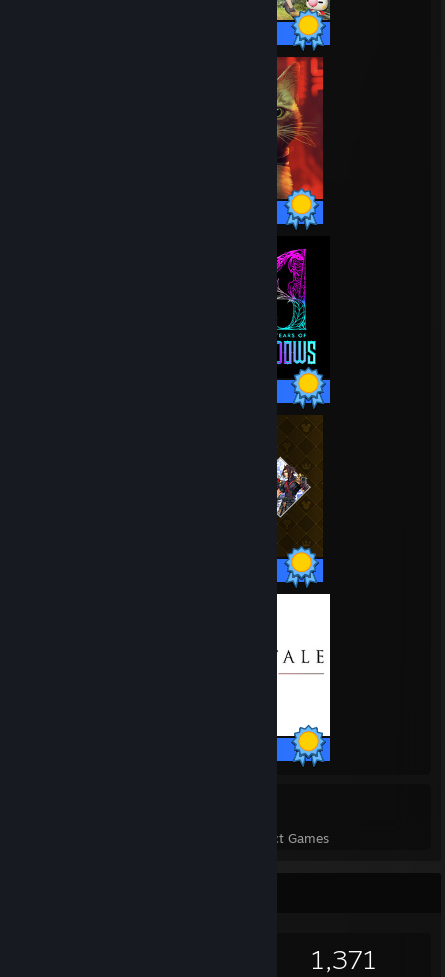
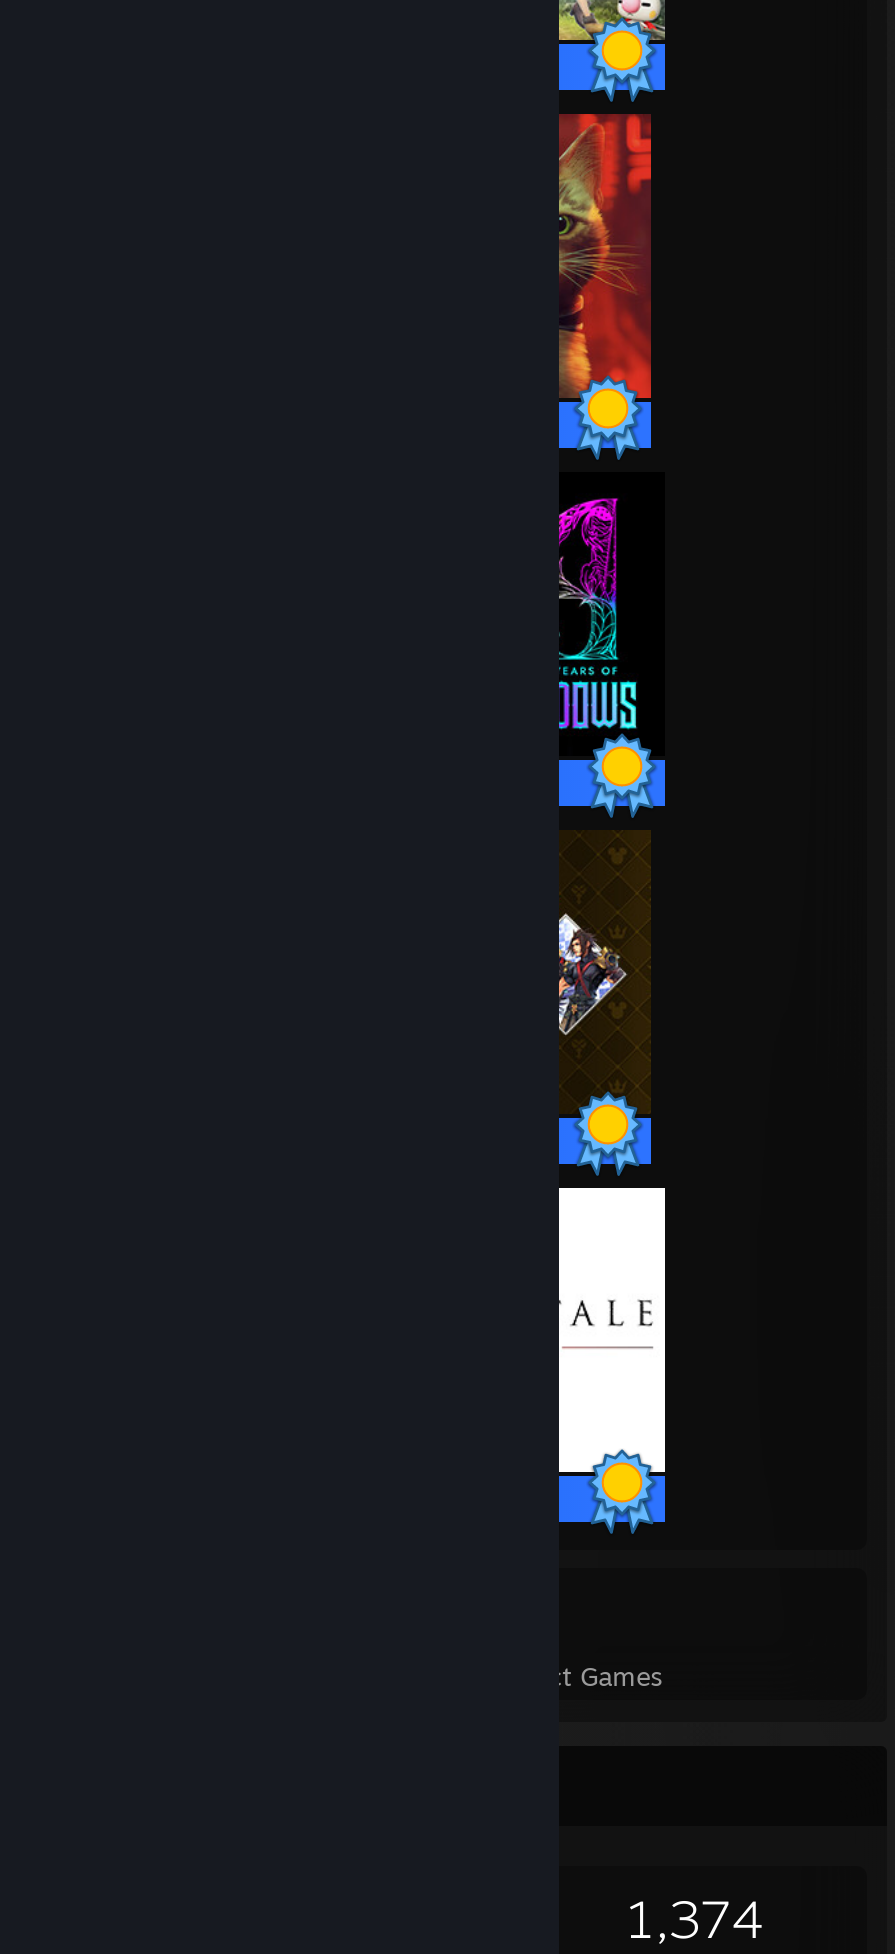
- 1,371
+ 1,374
